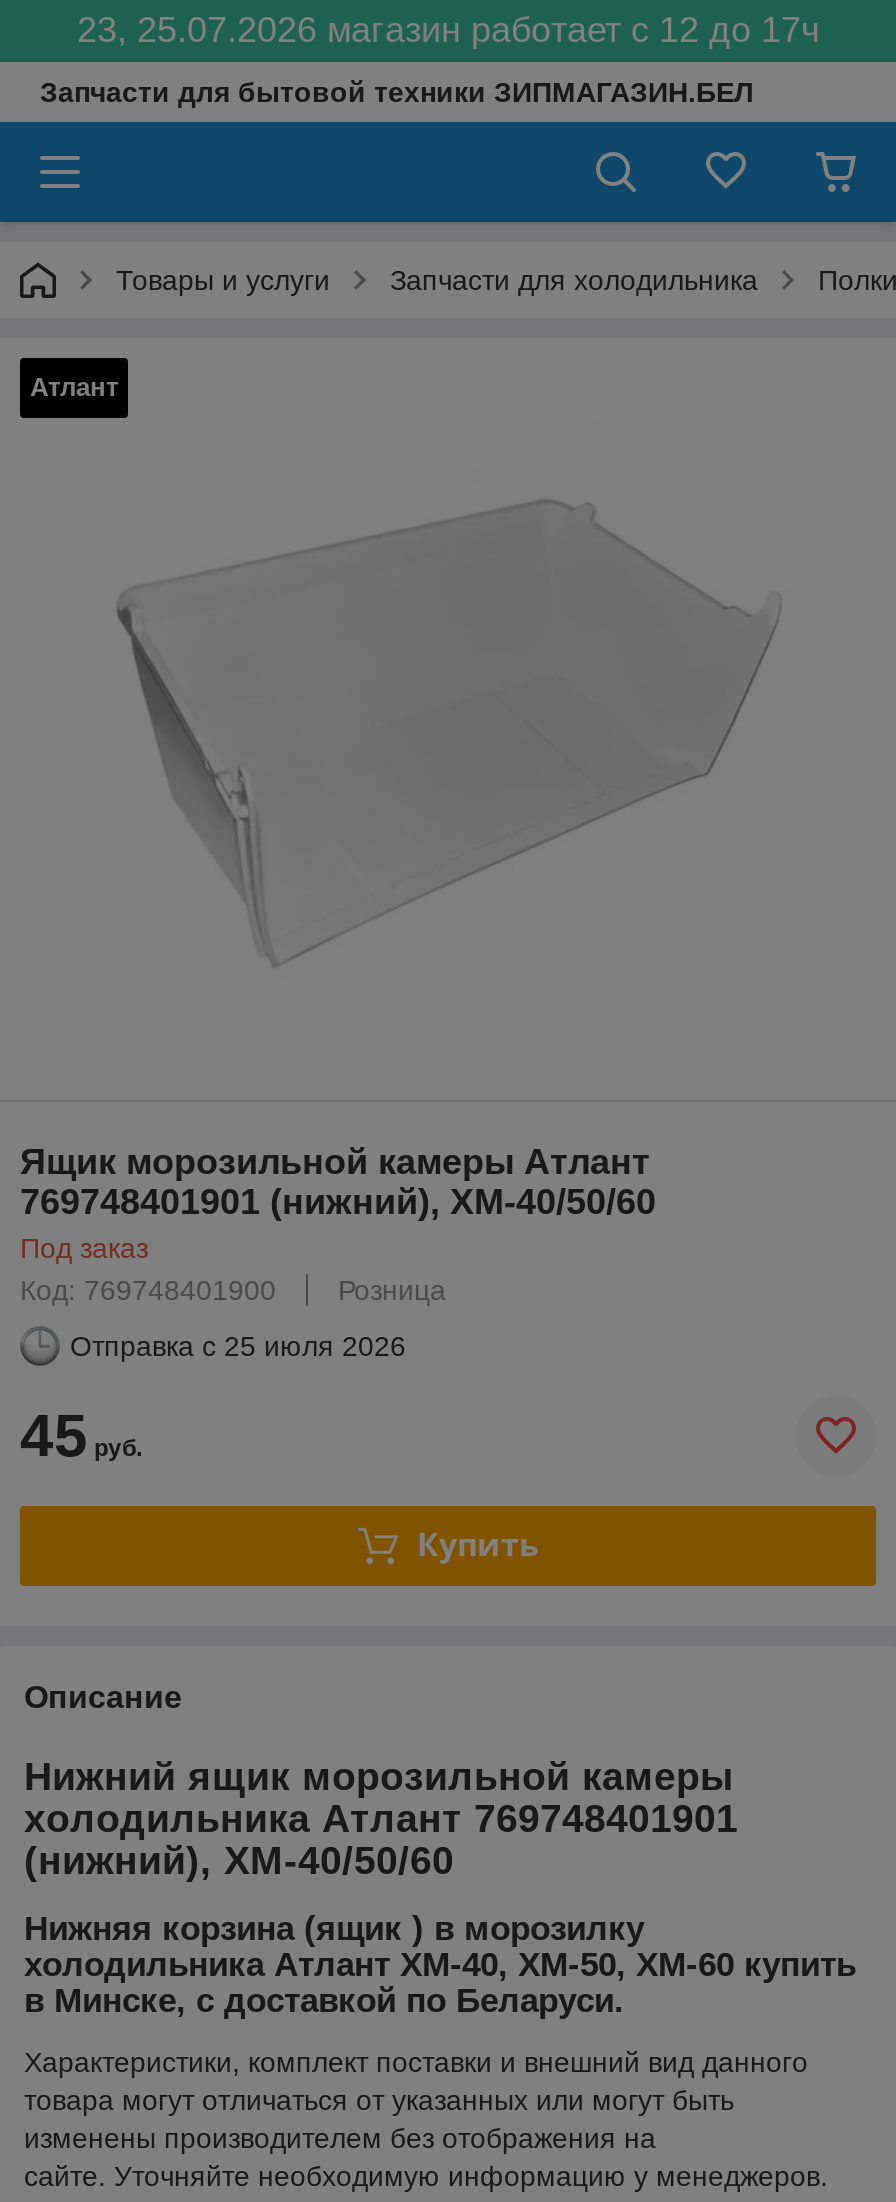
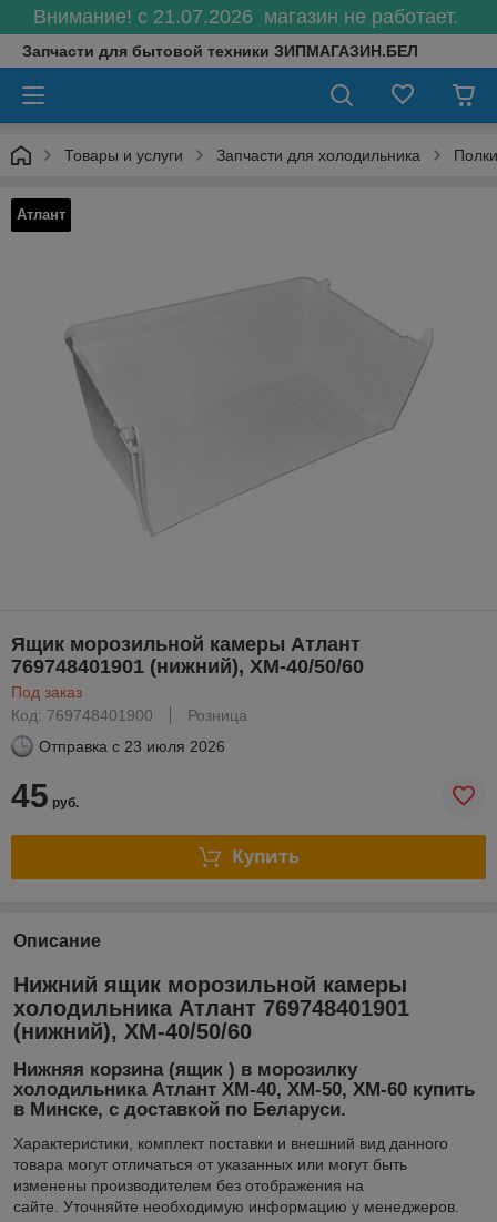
- 23, 25.07.2026 магазин работает с 12 до 17ч
+ Внимание! с 21.07.2026 магазин не работает.

- Отправка с 25 июля 2026
+ Отправка с 23 июля 2026
